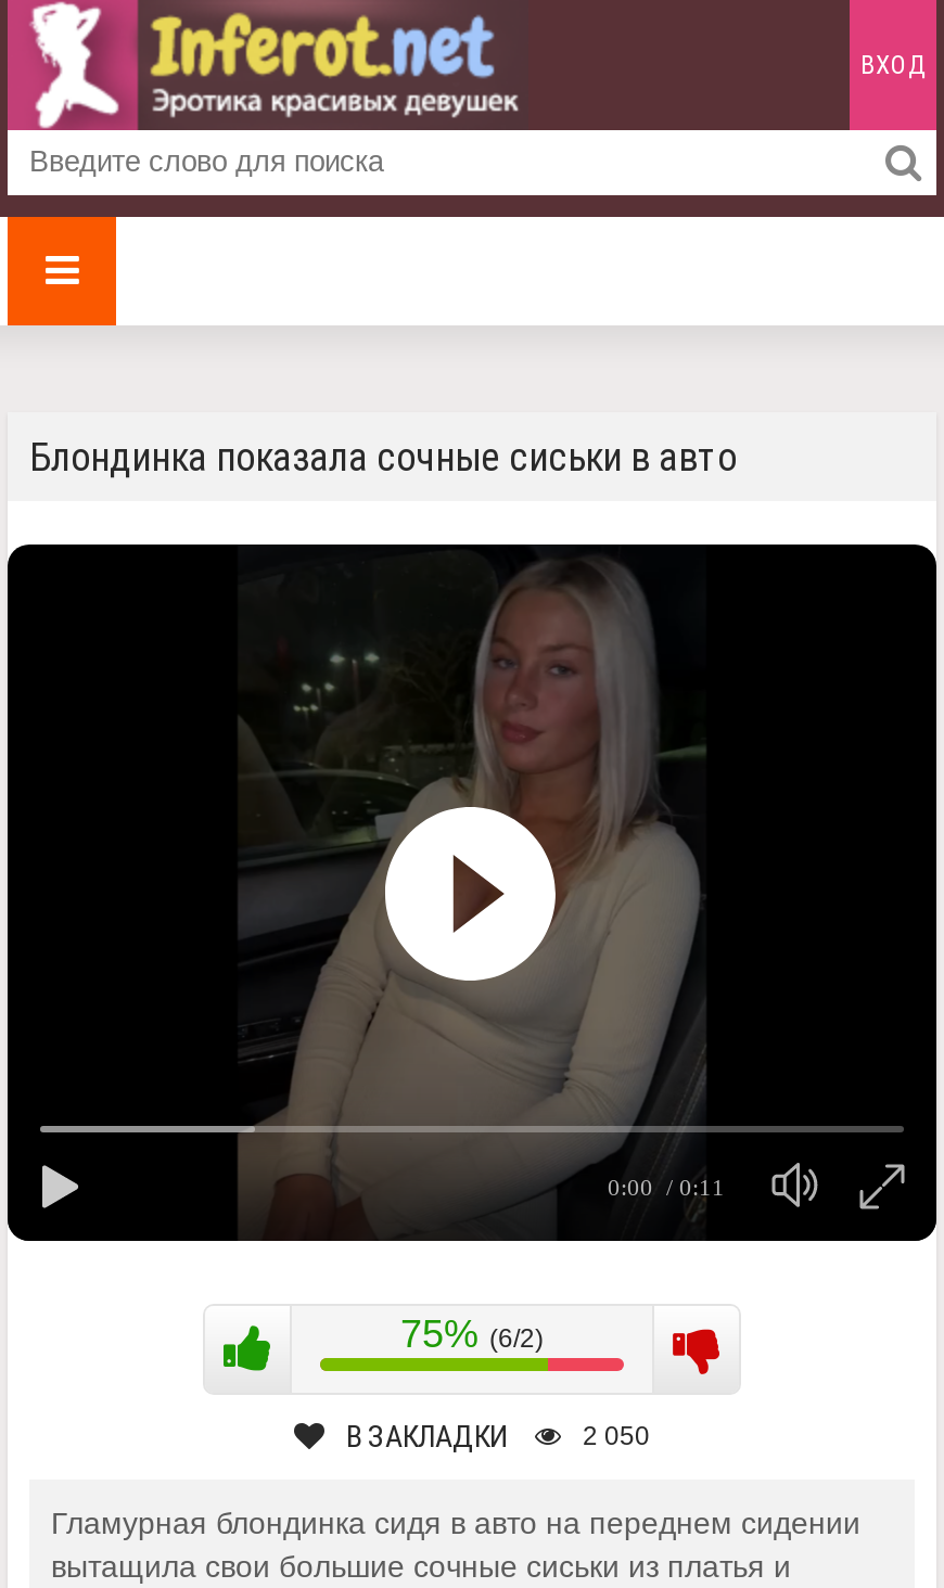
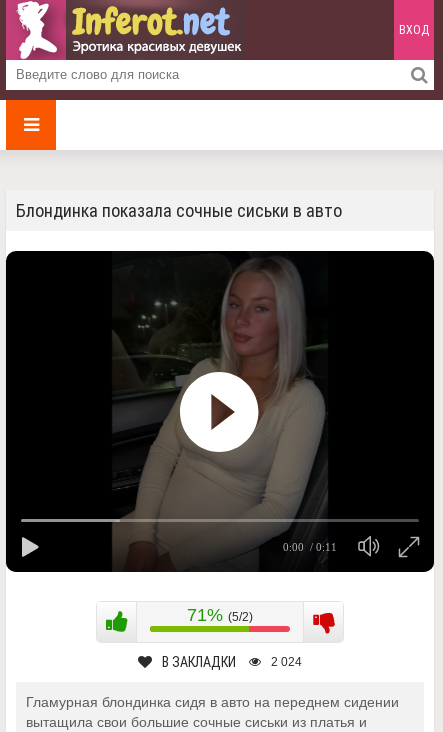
- 75% (6/2)
+ 71% (5/2)

- 2 050
+ 2 024
